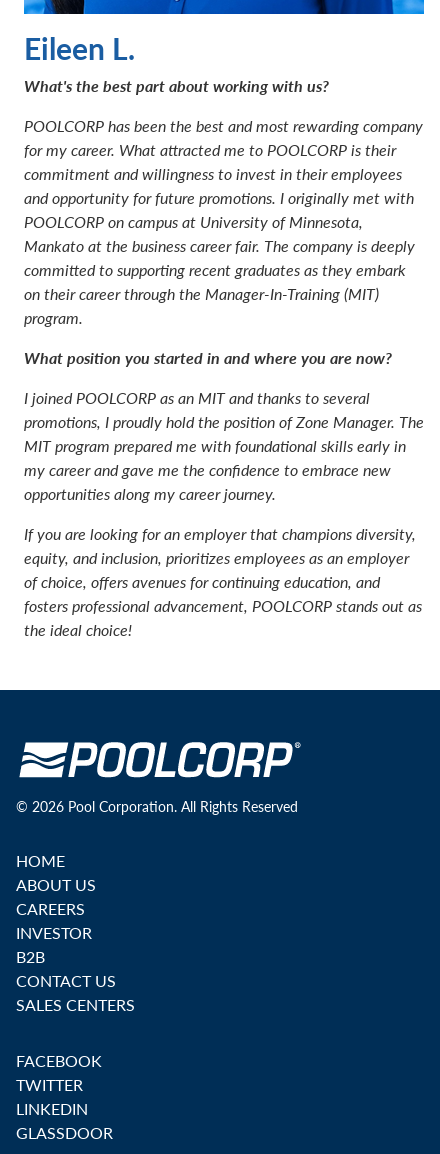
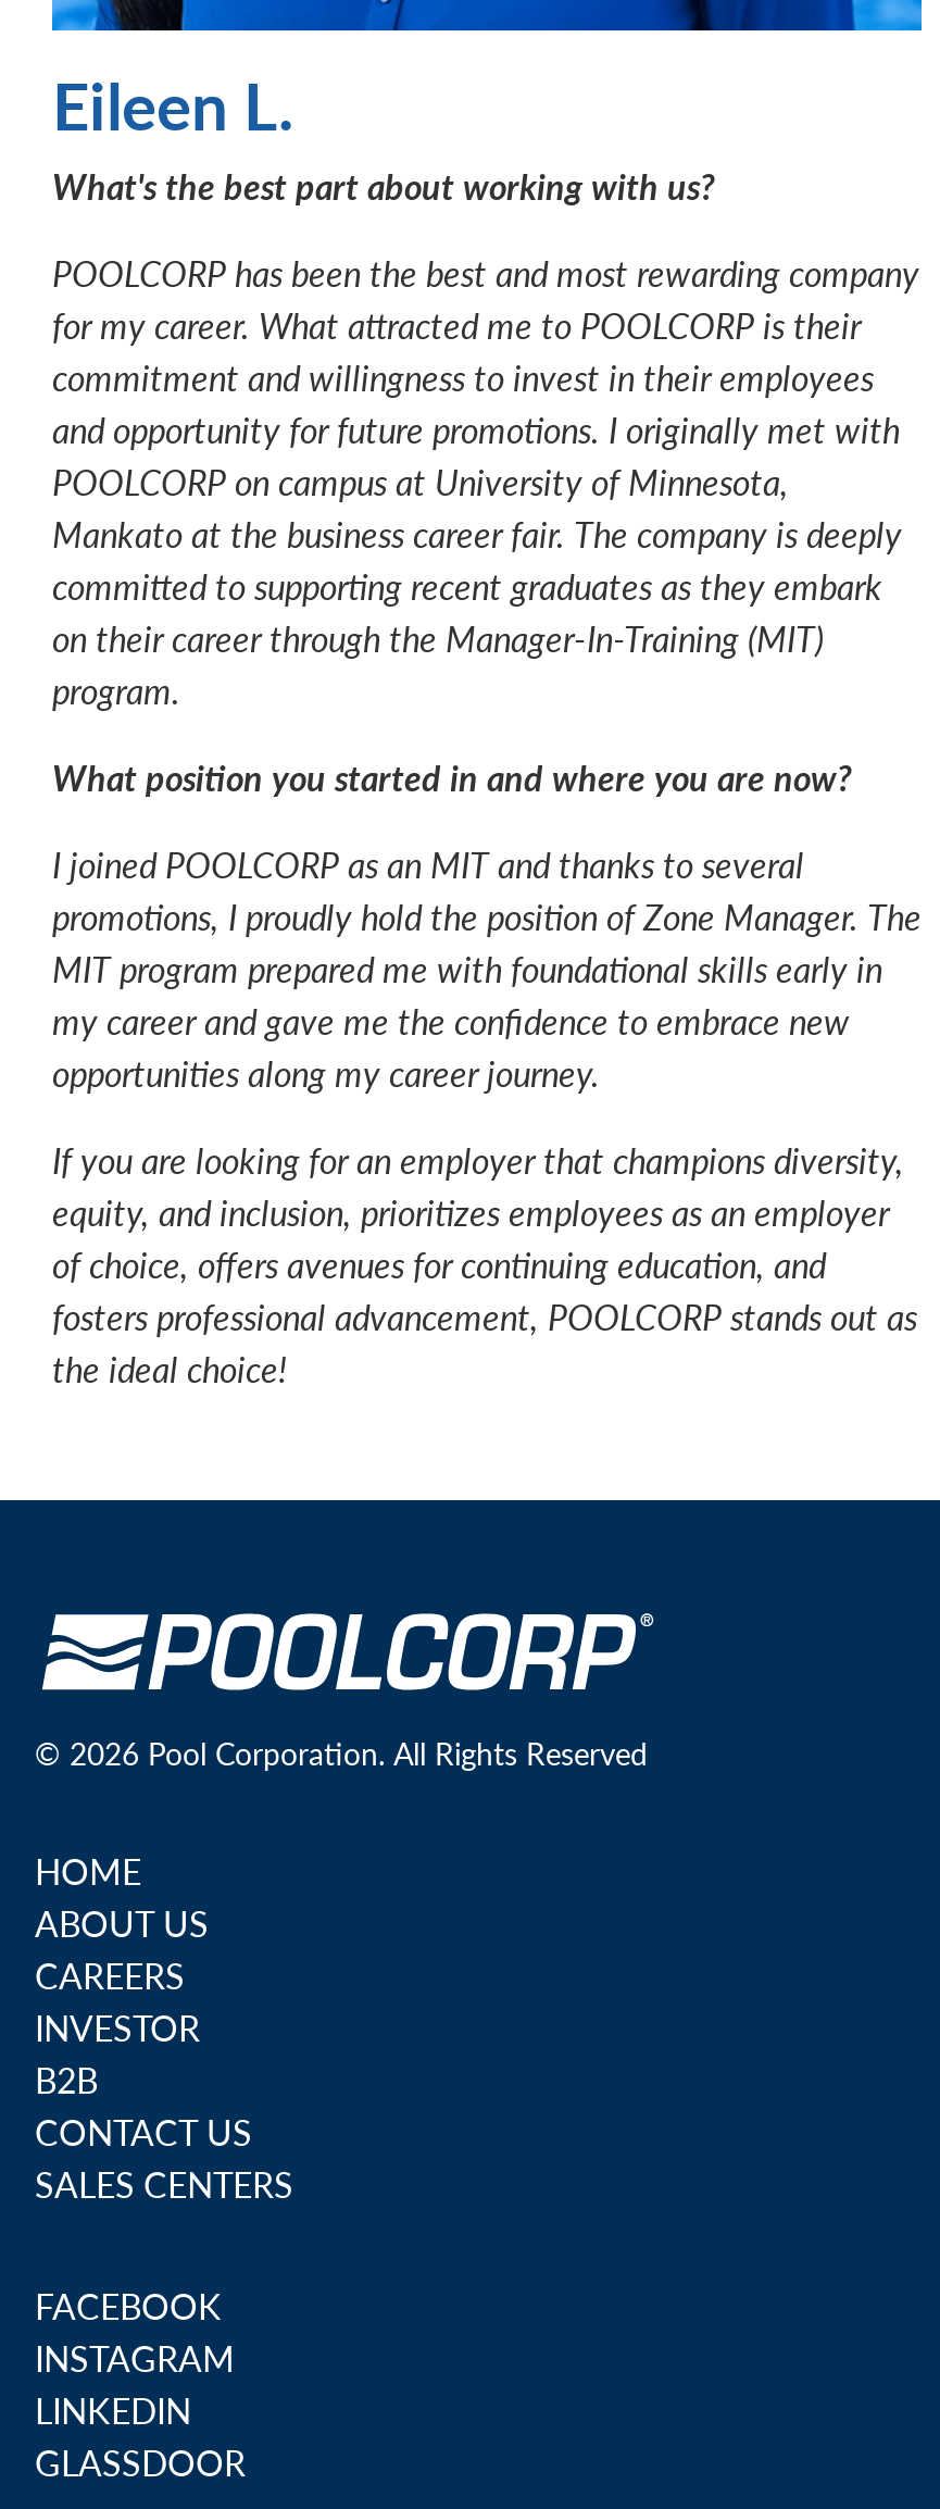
- TWITTER
+ INSTAGRAM
